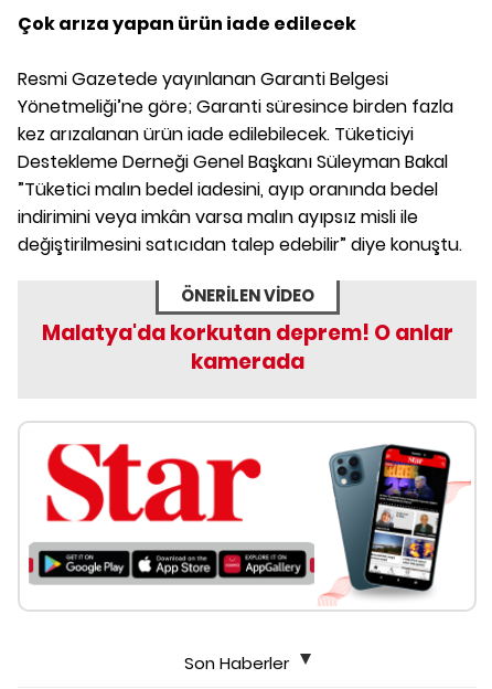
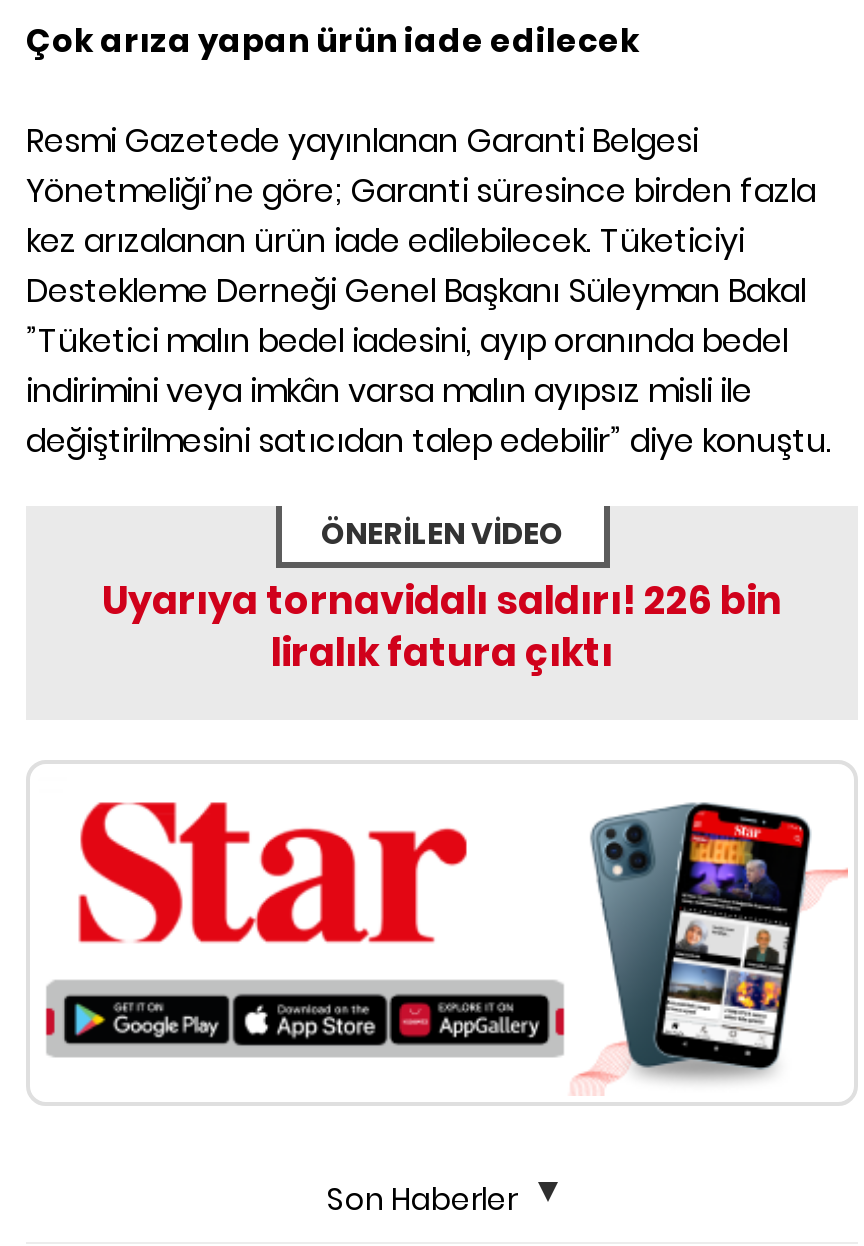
- Malatya'da korkutan deprem! O anlar
- kamerada
+ Uyarıya tornavidalı saldırı! 226 bin
+ liralık fatura çıktı
